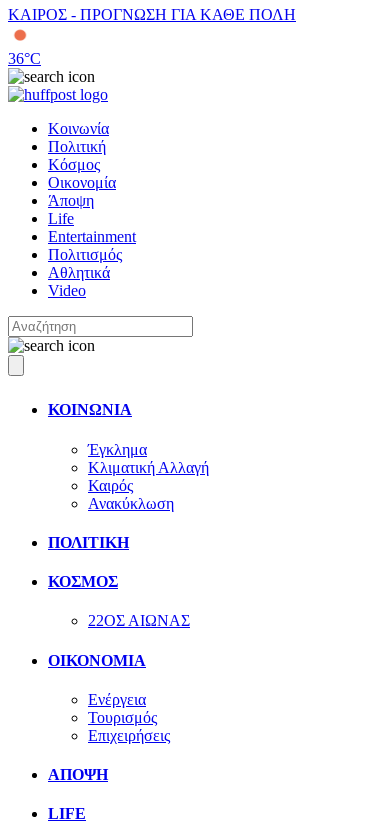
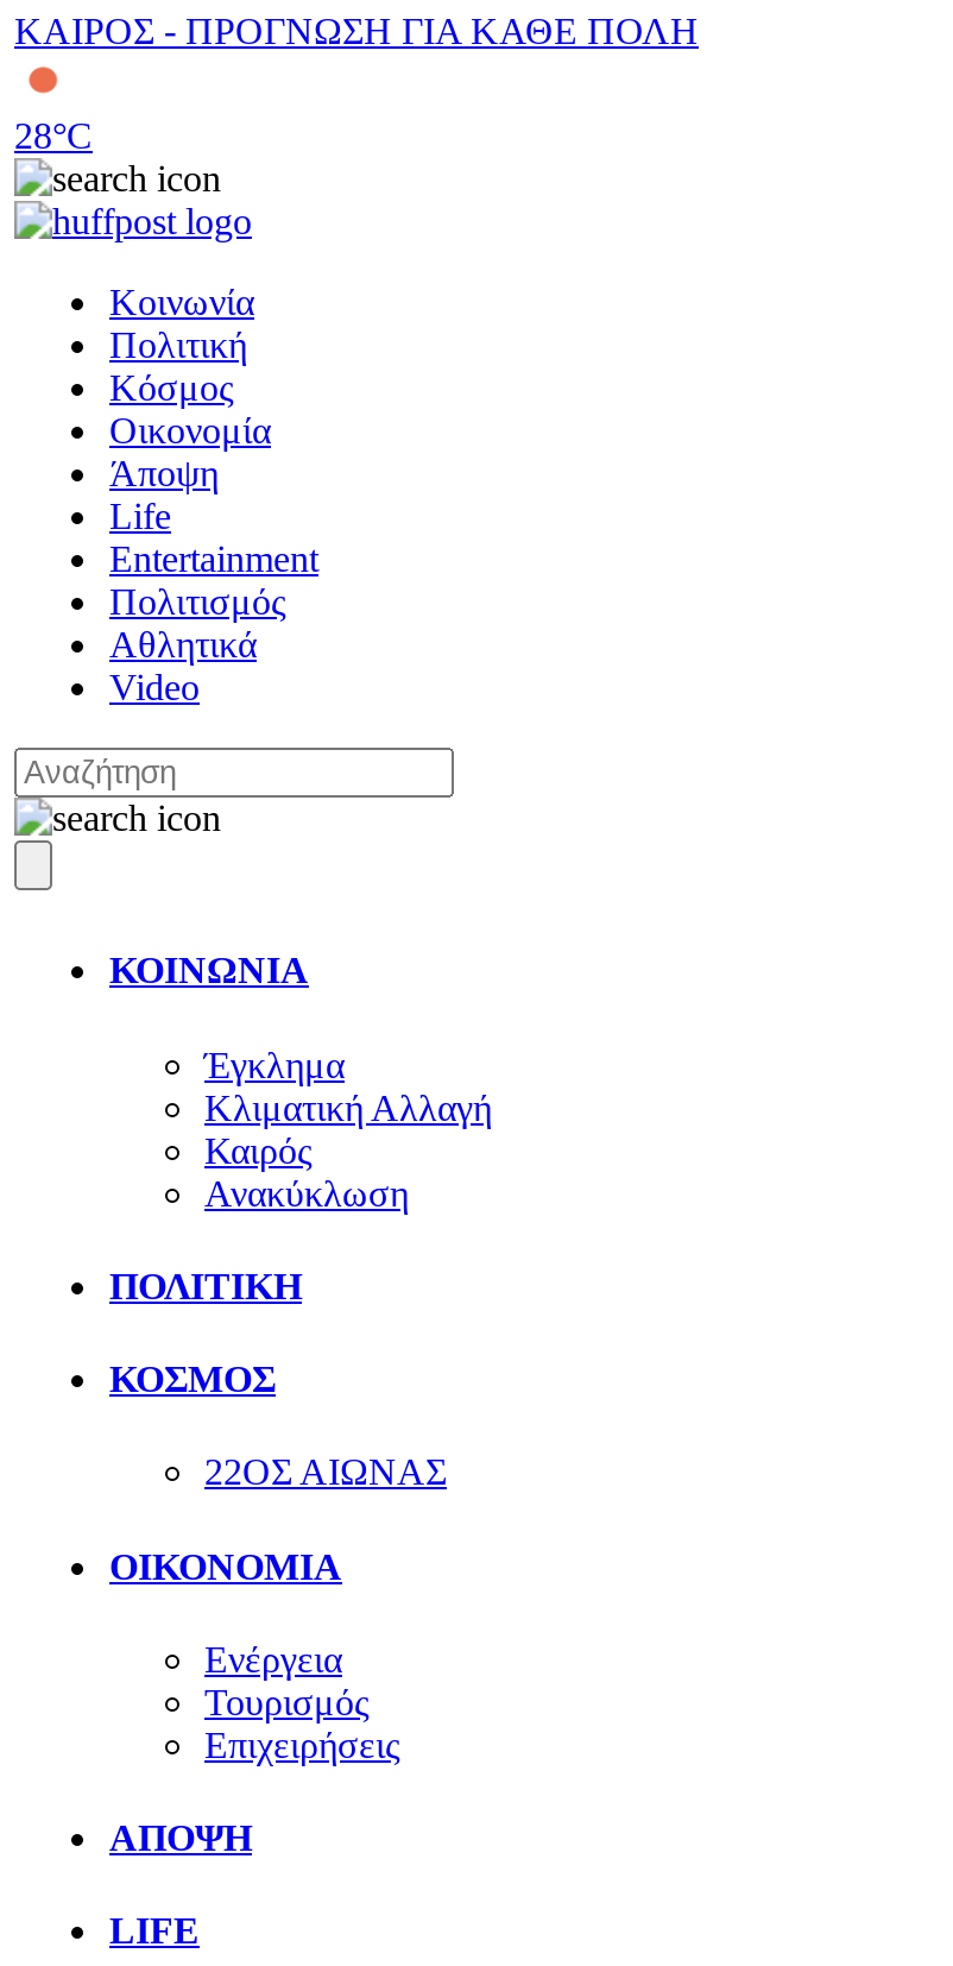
- 36°C
+ 28°C
